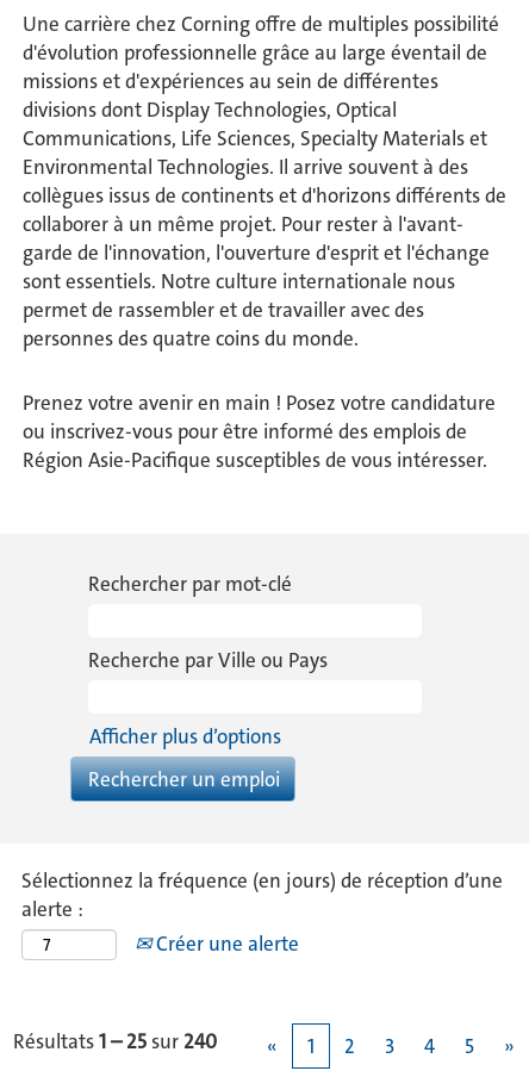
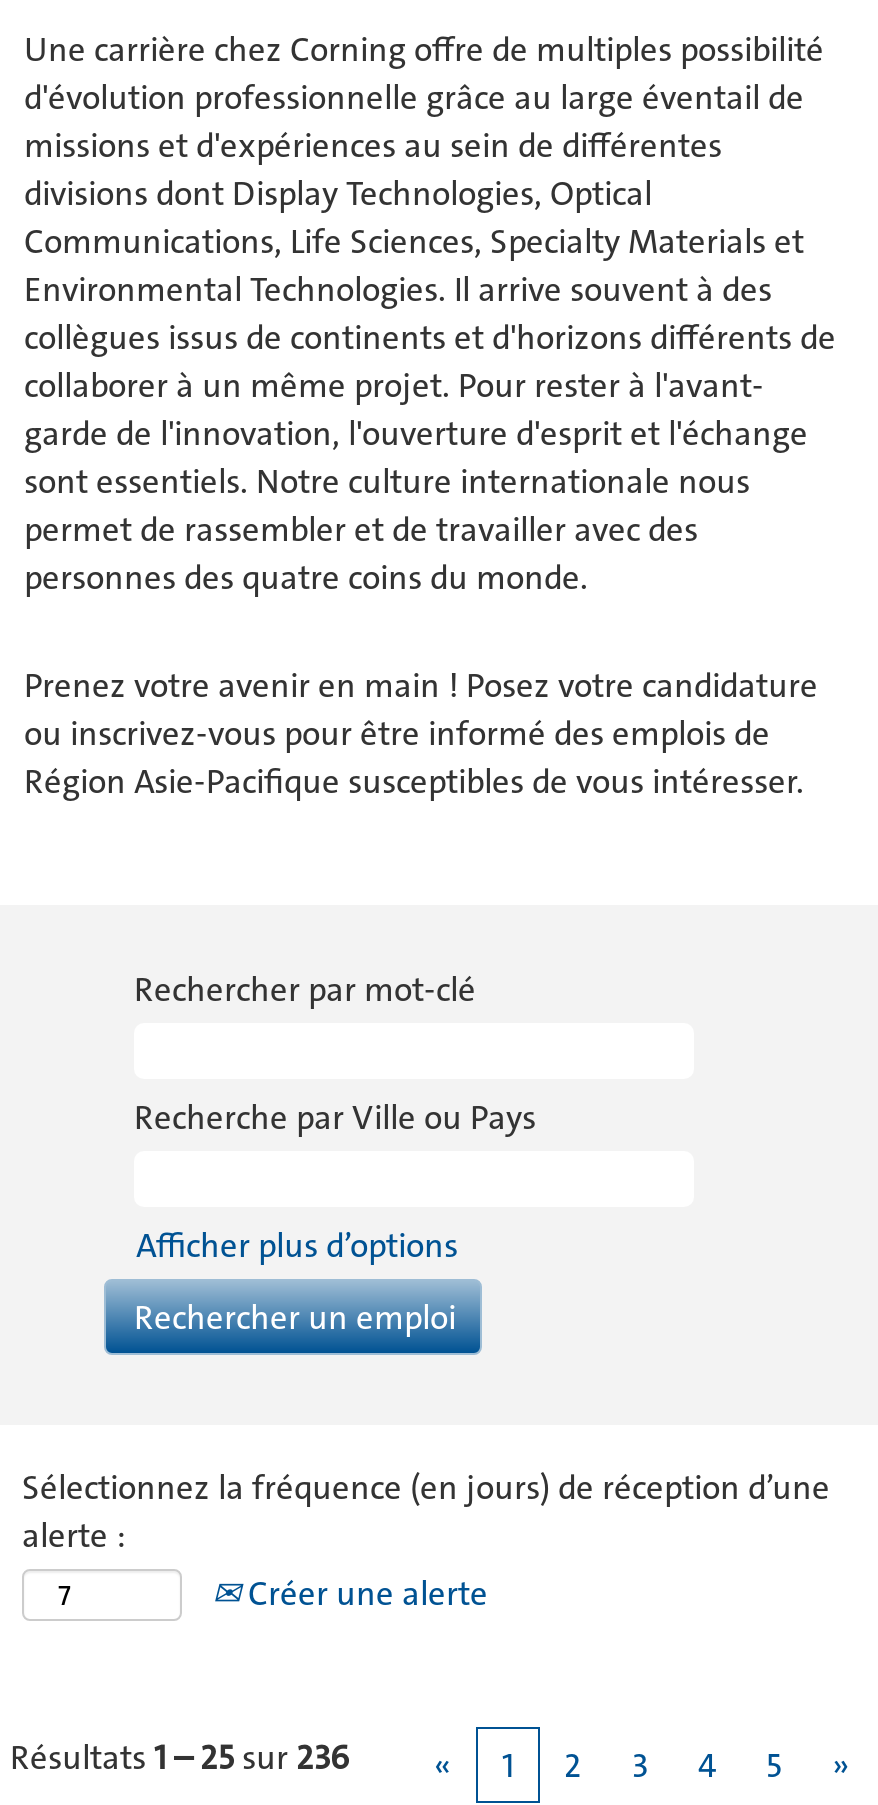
- Résultats 1 – 25 sur 240
+ Résultats 1 – 25 sur 236
